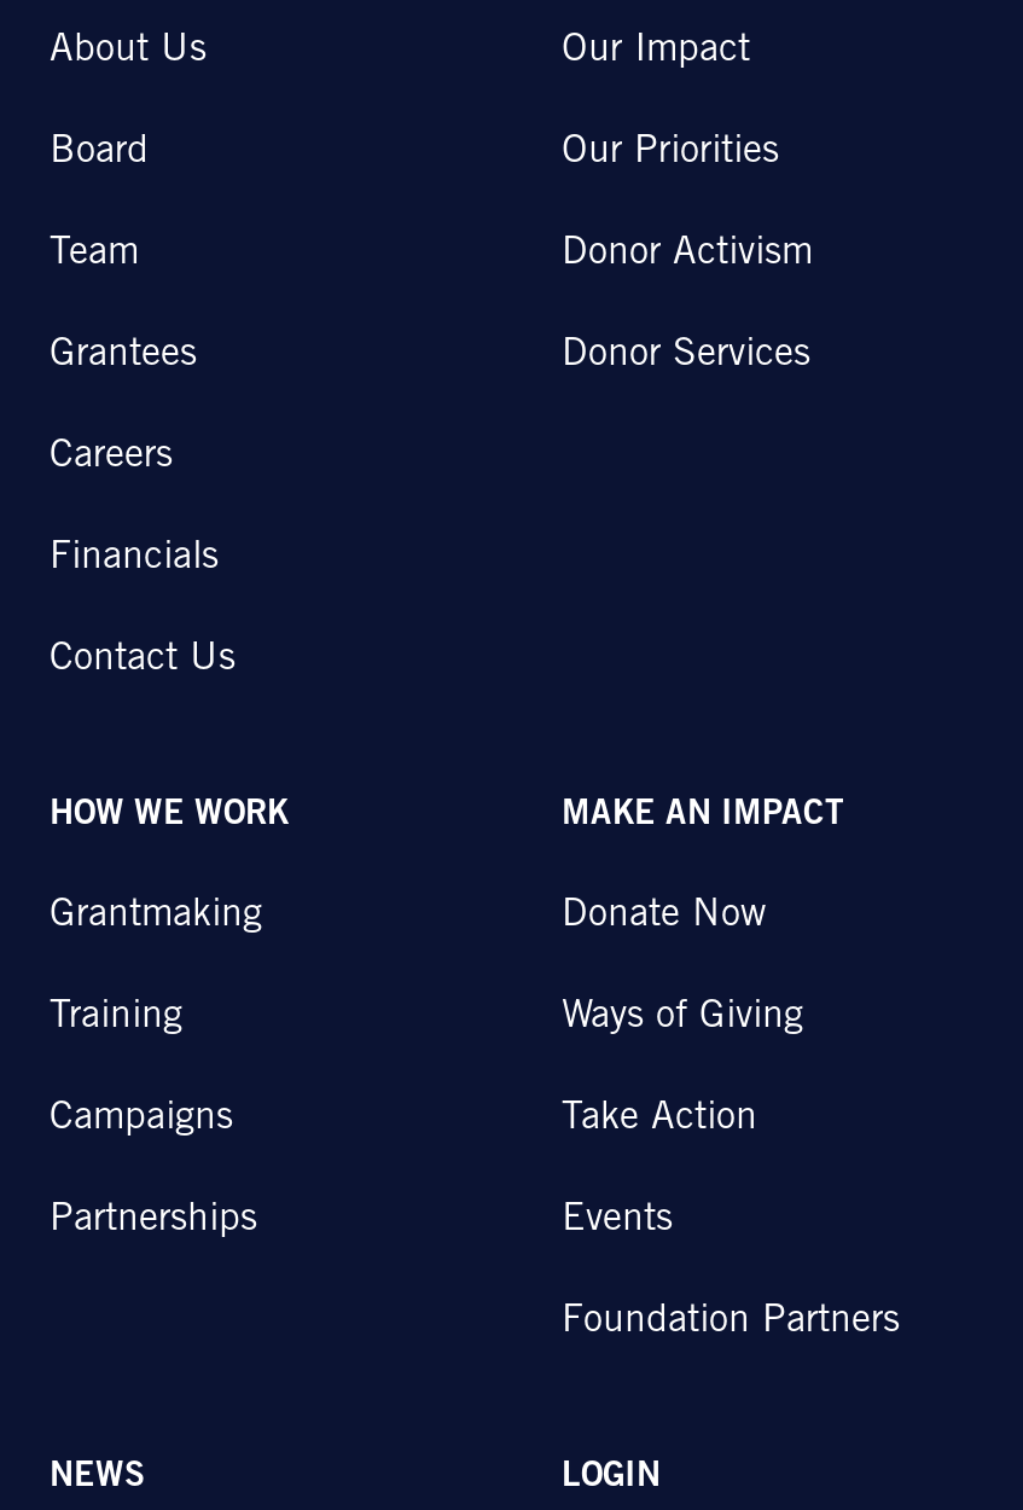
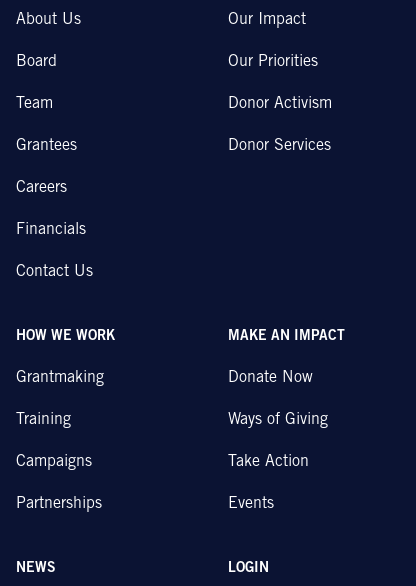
- Foundation Partners
